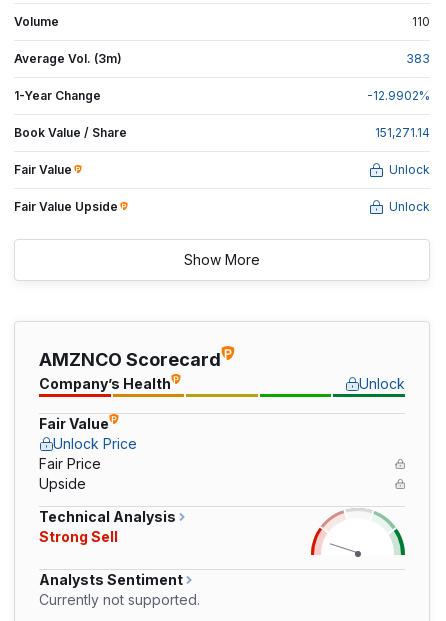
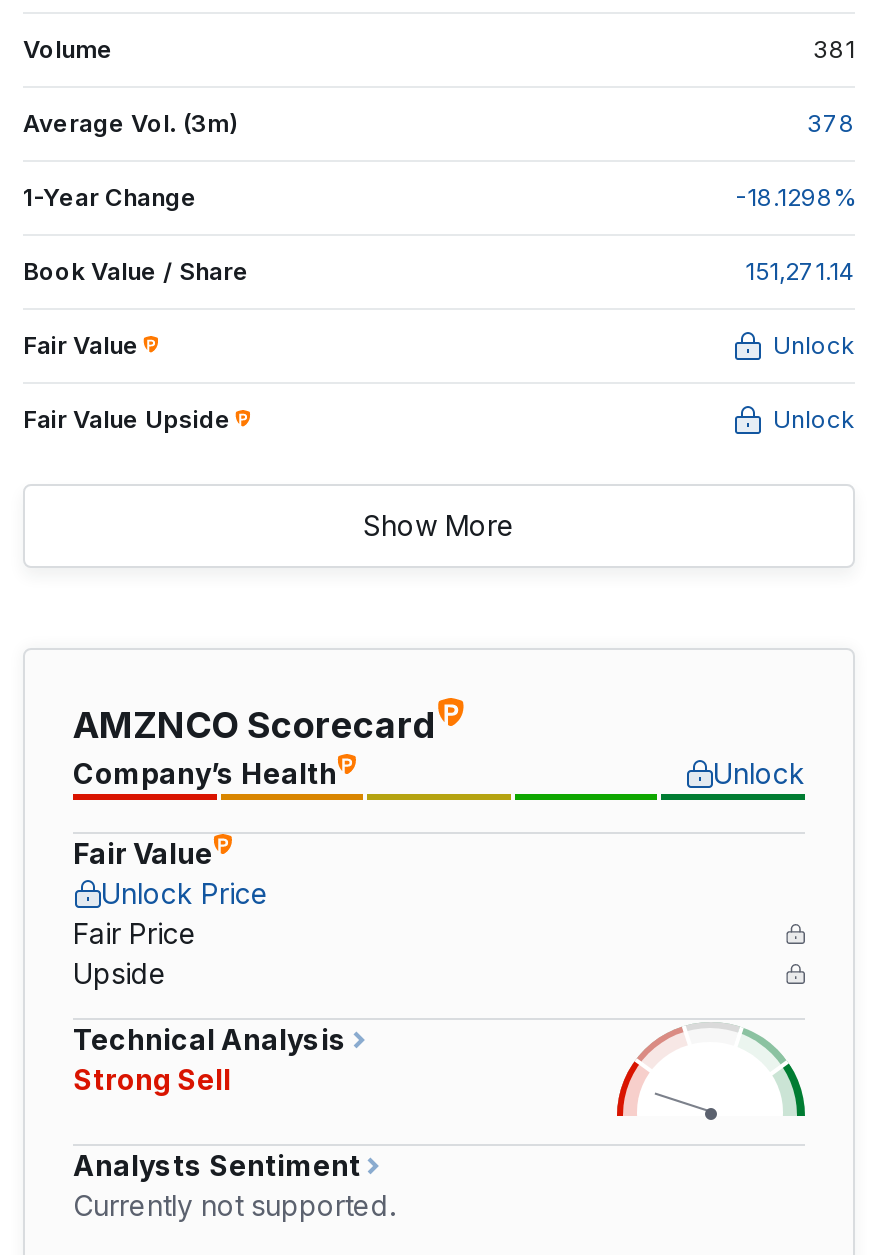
- 110
+ 381

- 383
+ 378

- -12.9902%
+ -18.1298%
